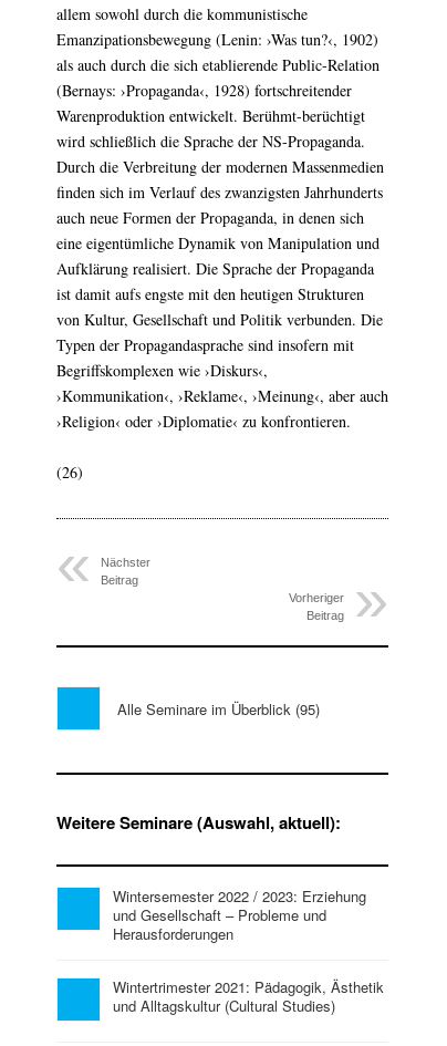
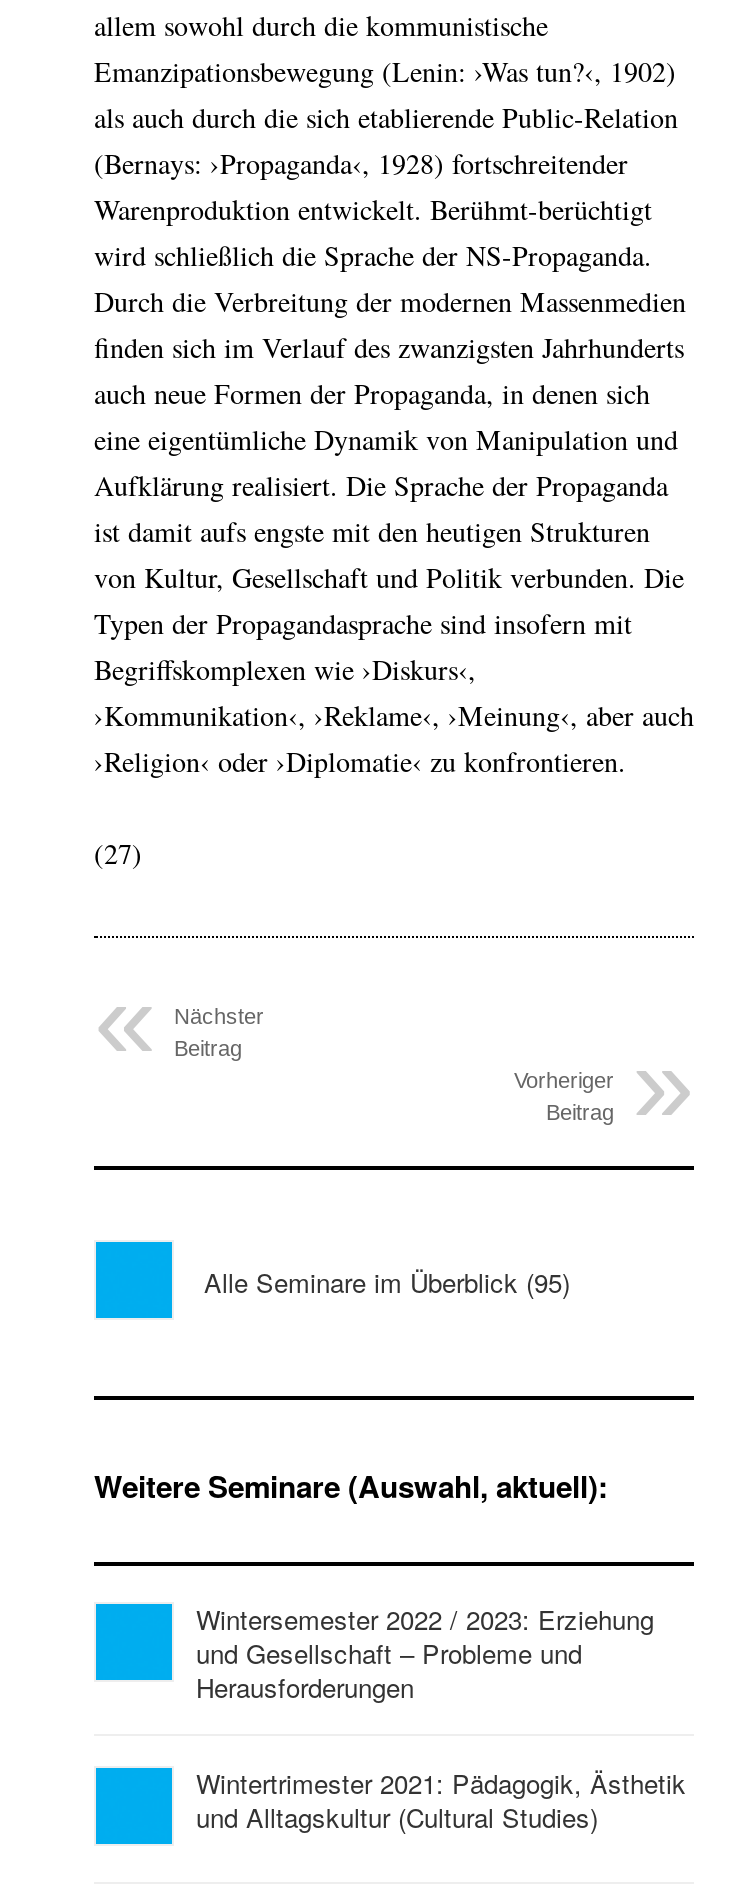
- (26)
+ (27)
